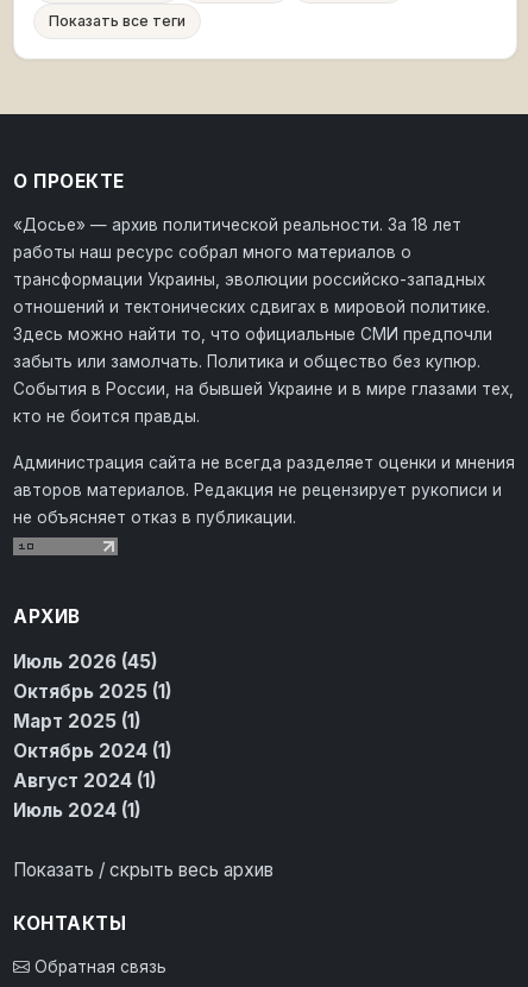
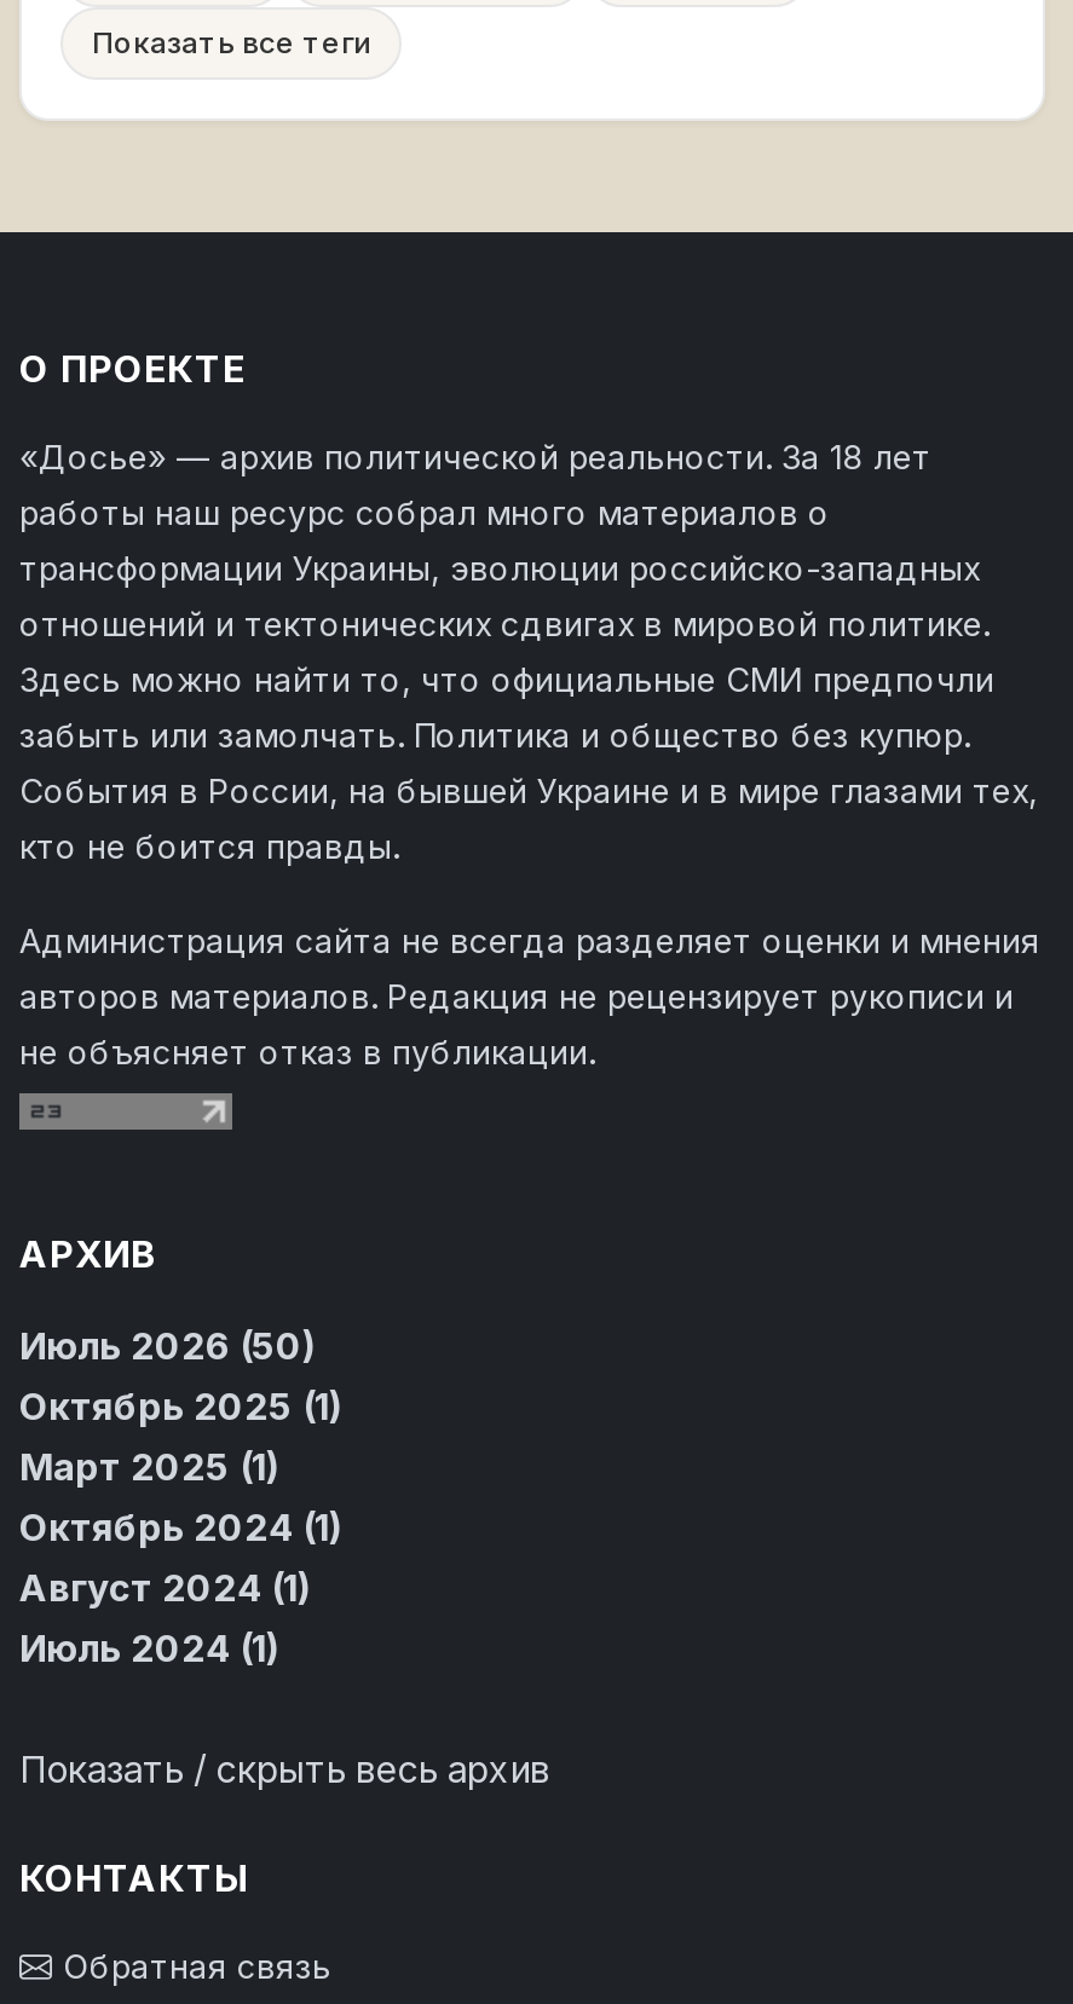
- Июль 2026 (45)
+ Июль 2026 (50)
